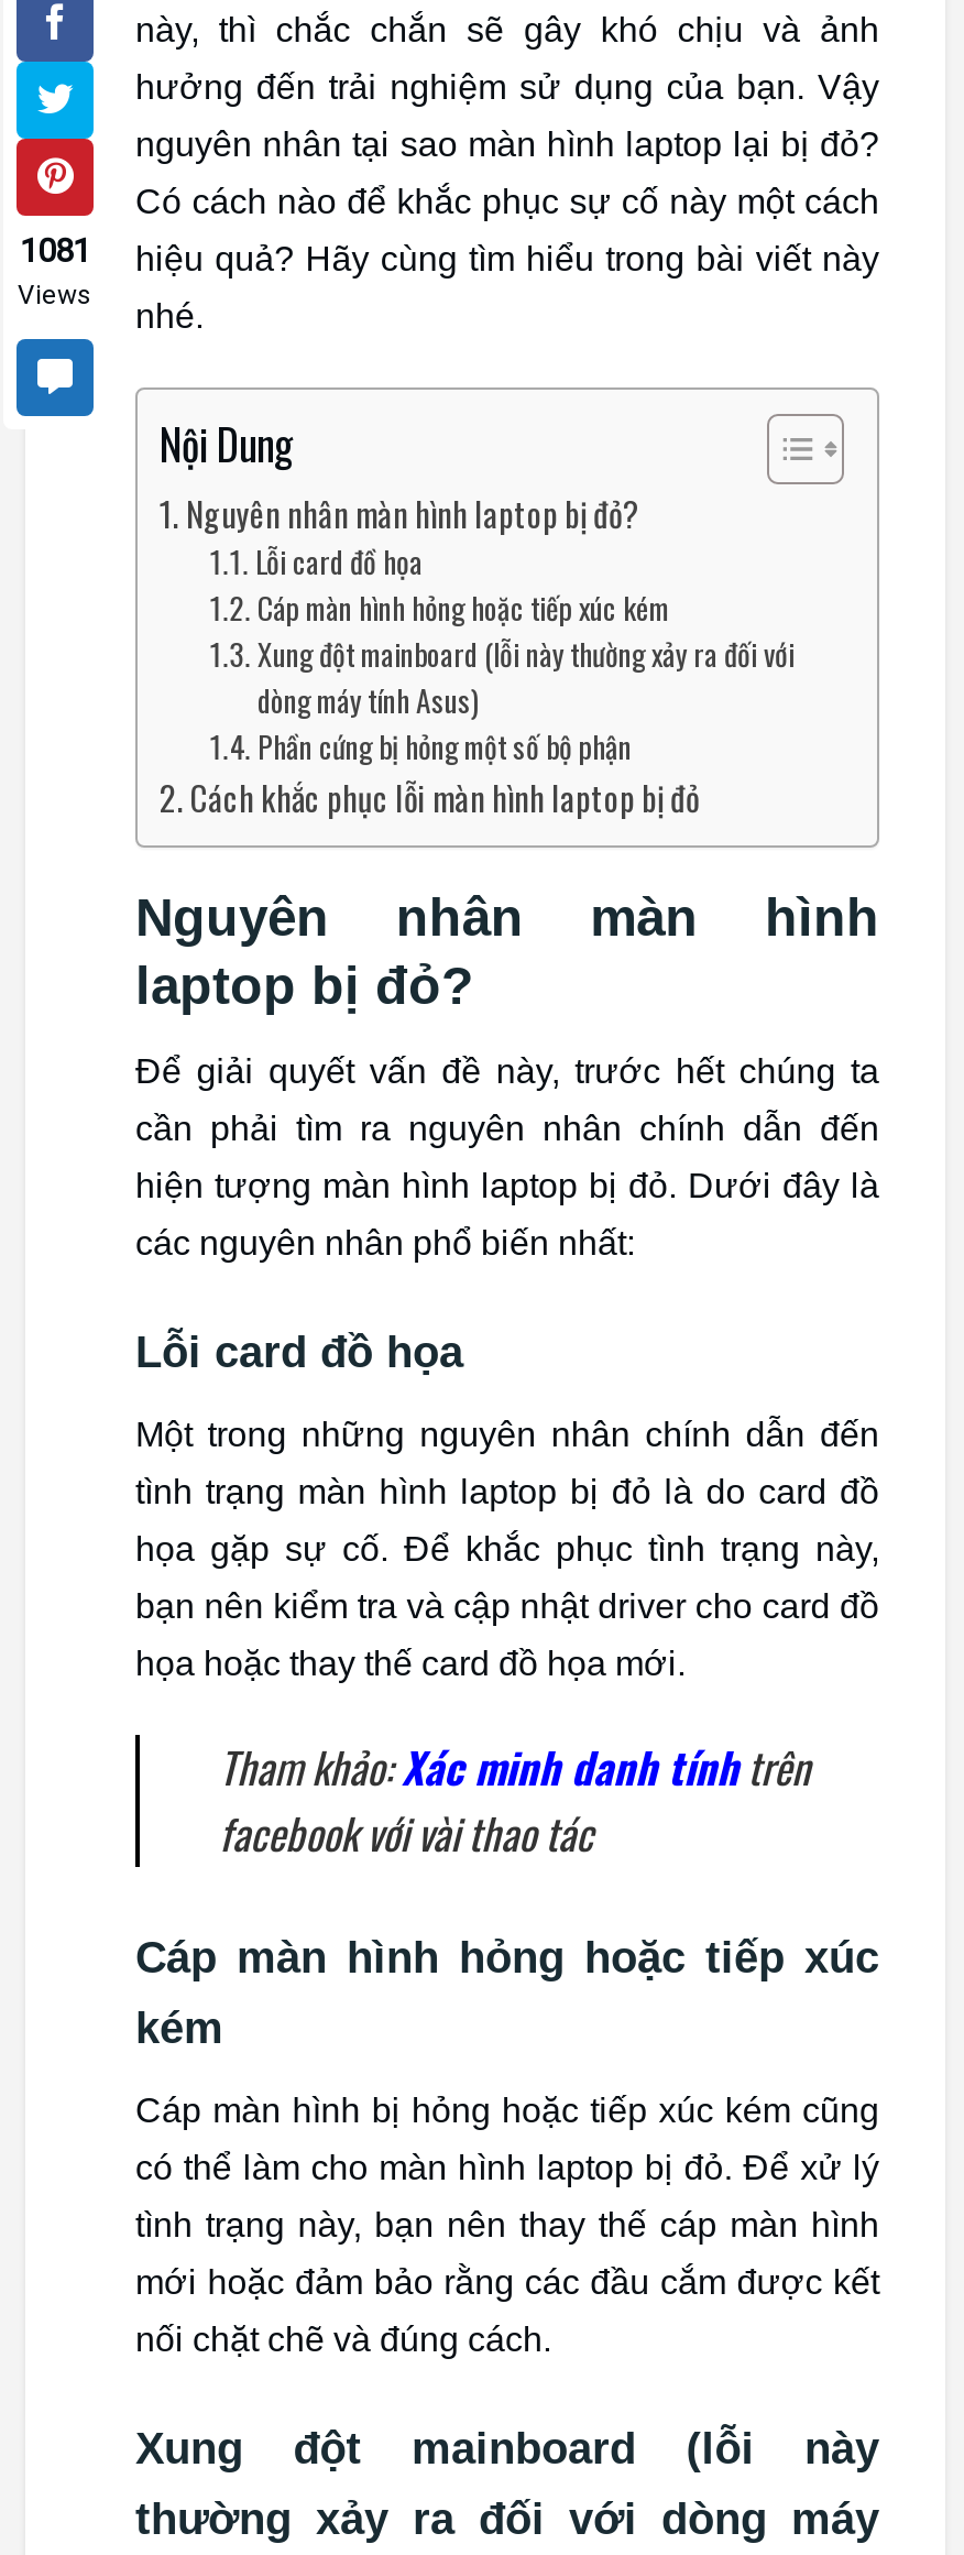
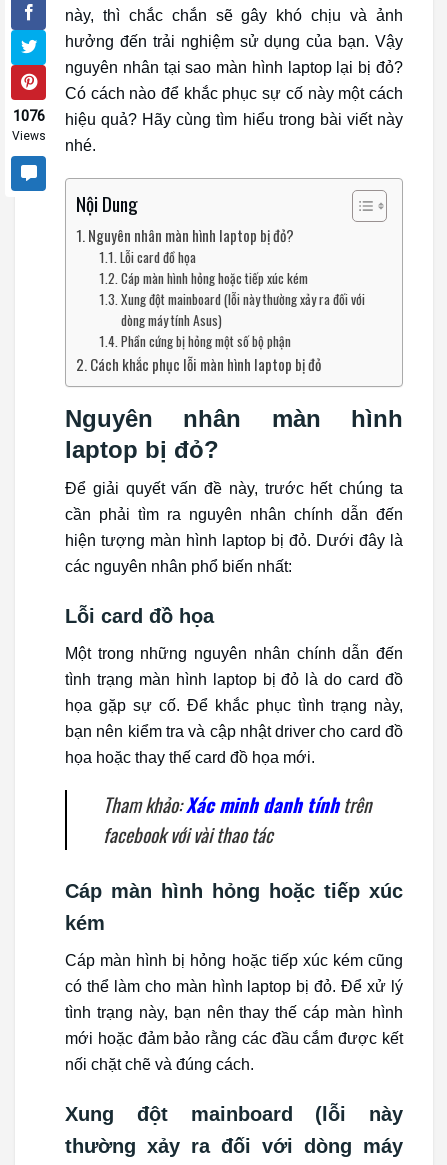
- 1081 hiệu quả? Hãy cùng tìm hiểu trong bài viết này
+ 1076 hiệu quả? Hãy cùng tìm hiểu trong bài viết này
